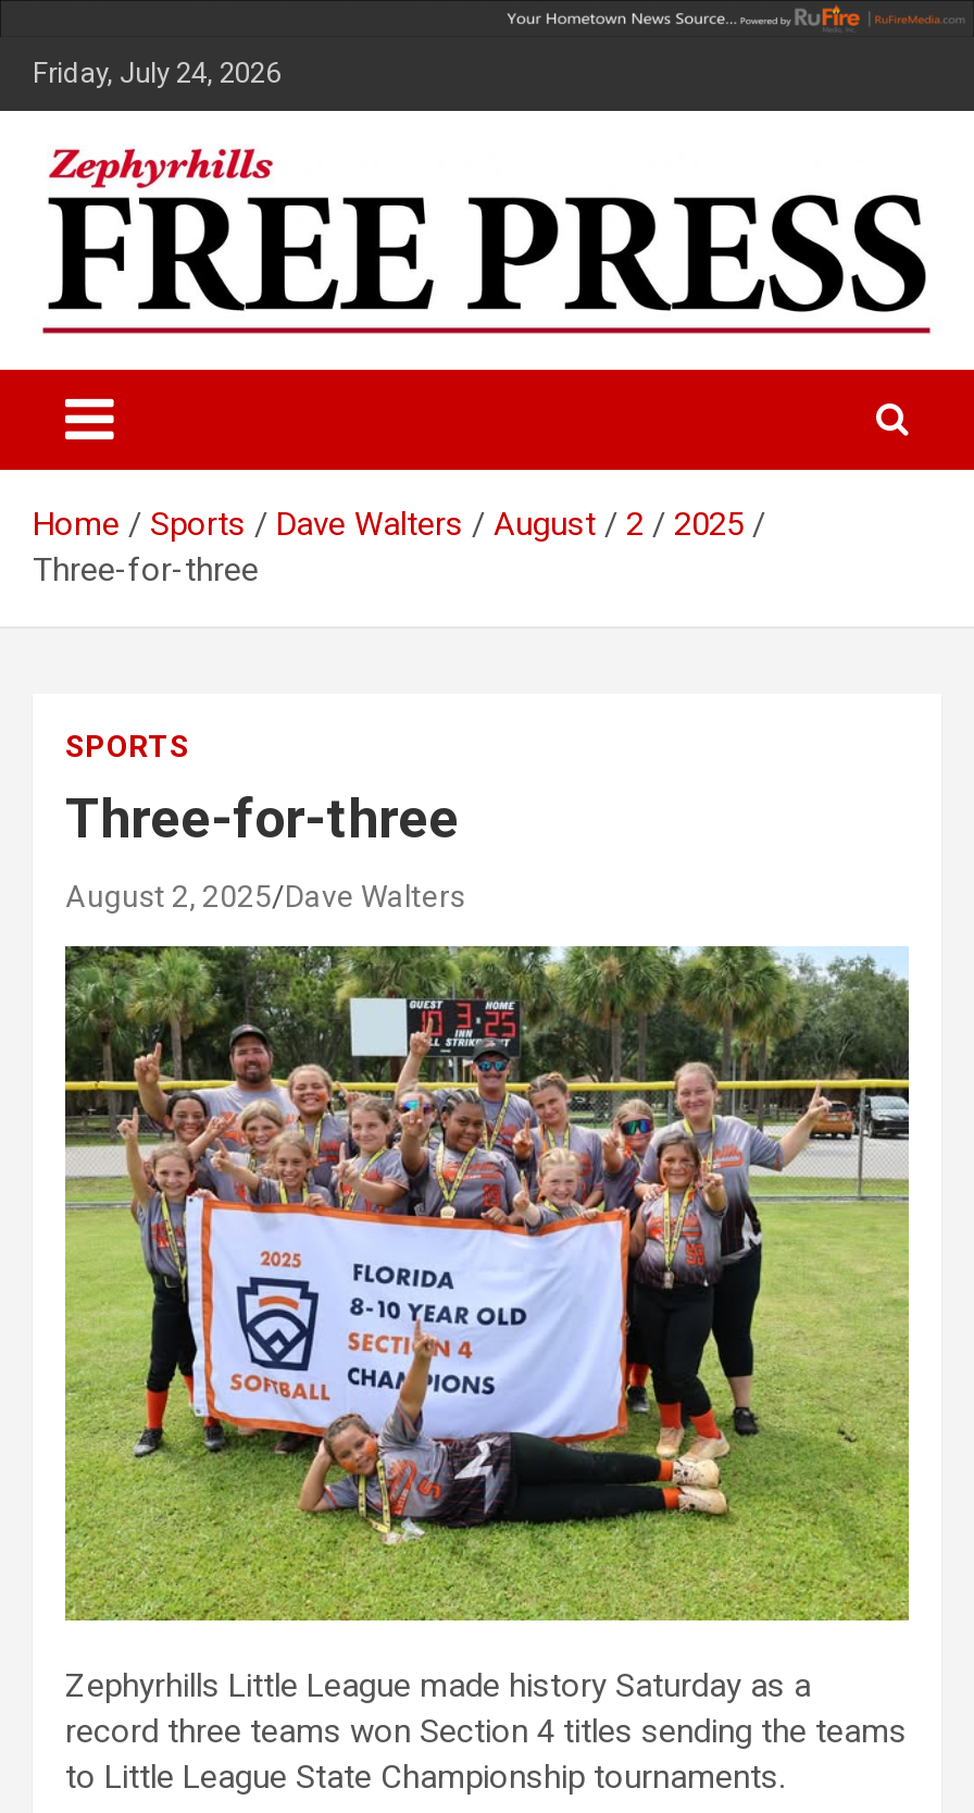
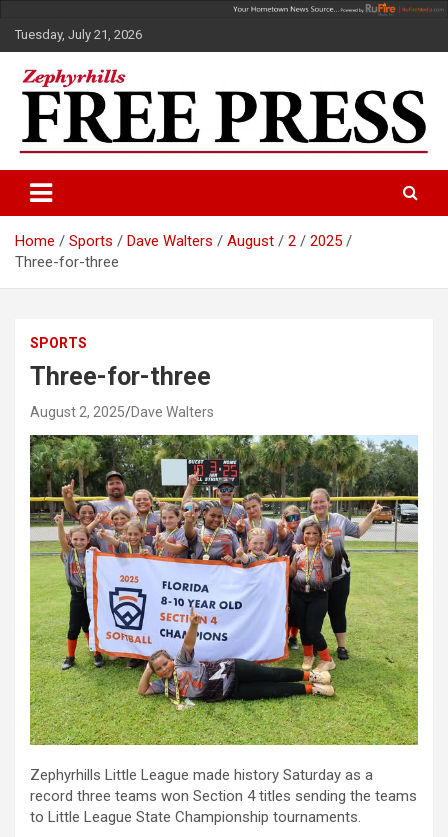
- Friday, July 24, 2026
+ Tuesday, July 21, 2026
